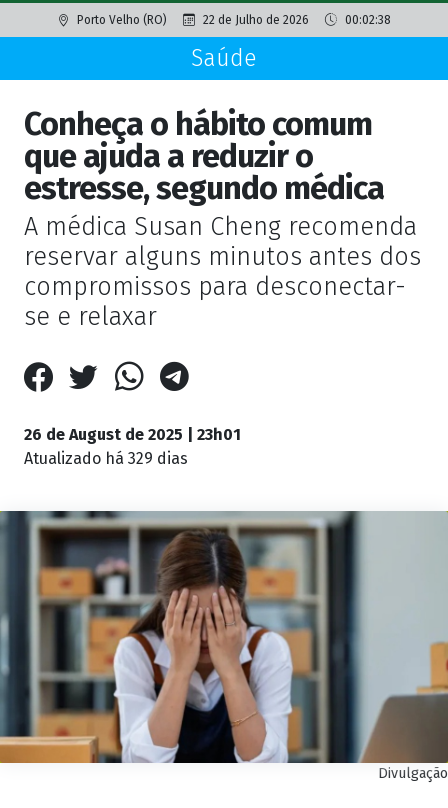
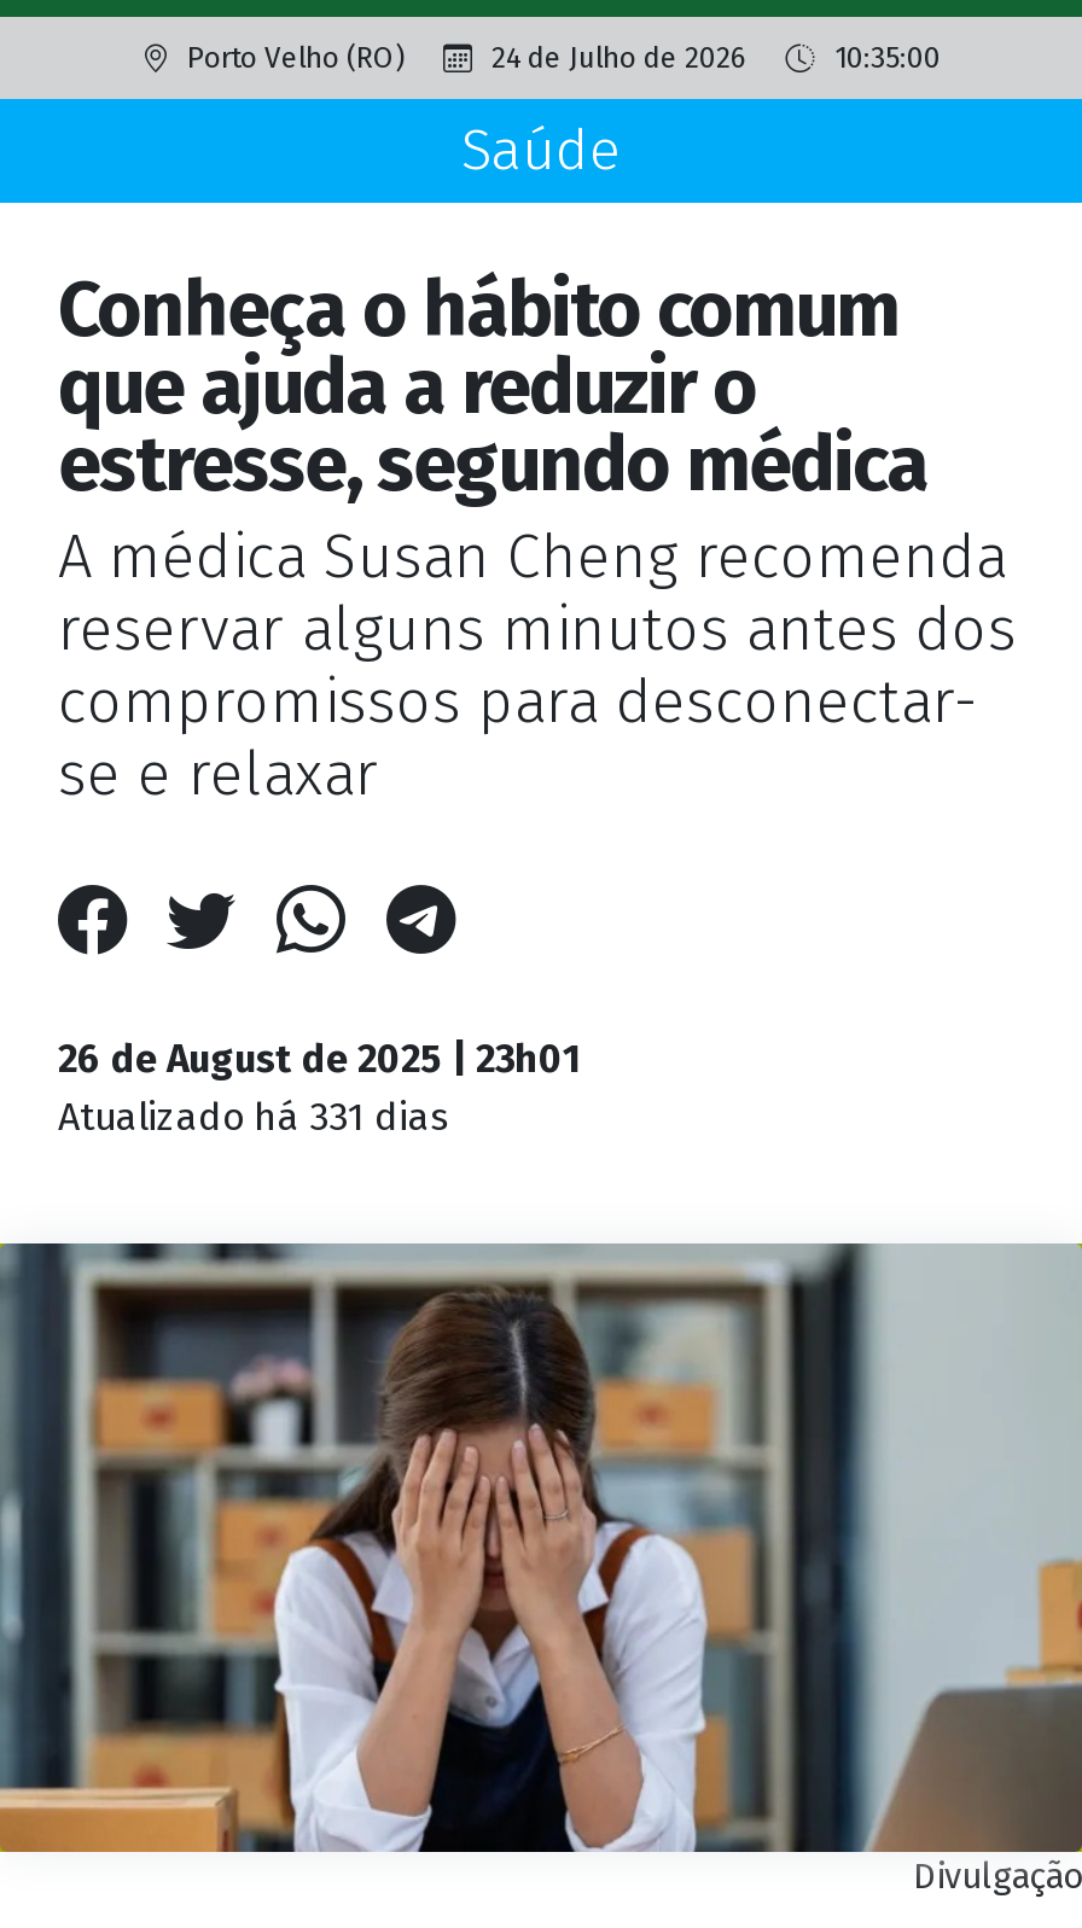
- 22 de Julho de 2026
+ 24 de Julho de 2026

- 00:02:38
+ 10:35:00

- Atualizado há 329 dias
+ Atualizado há 331 dias
